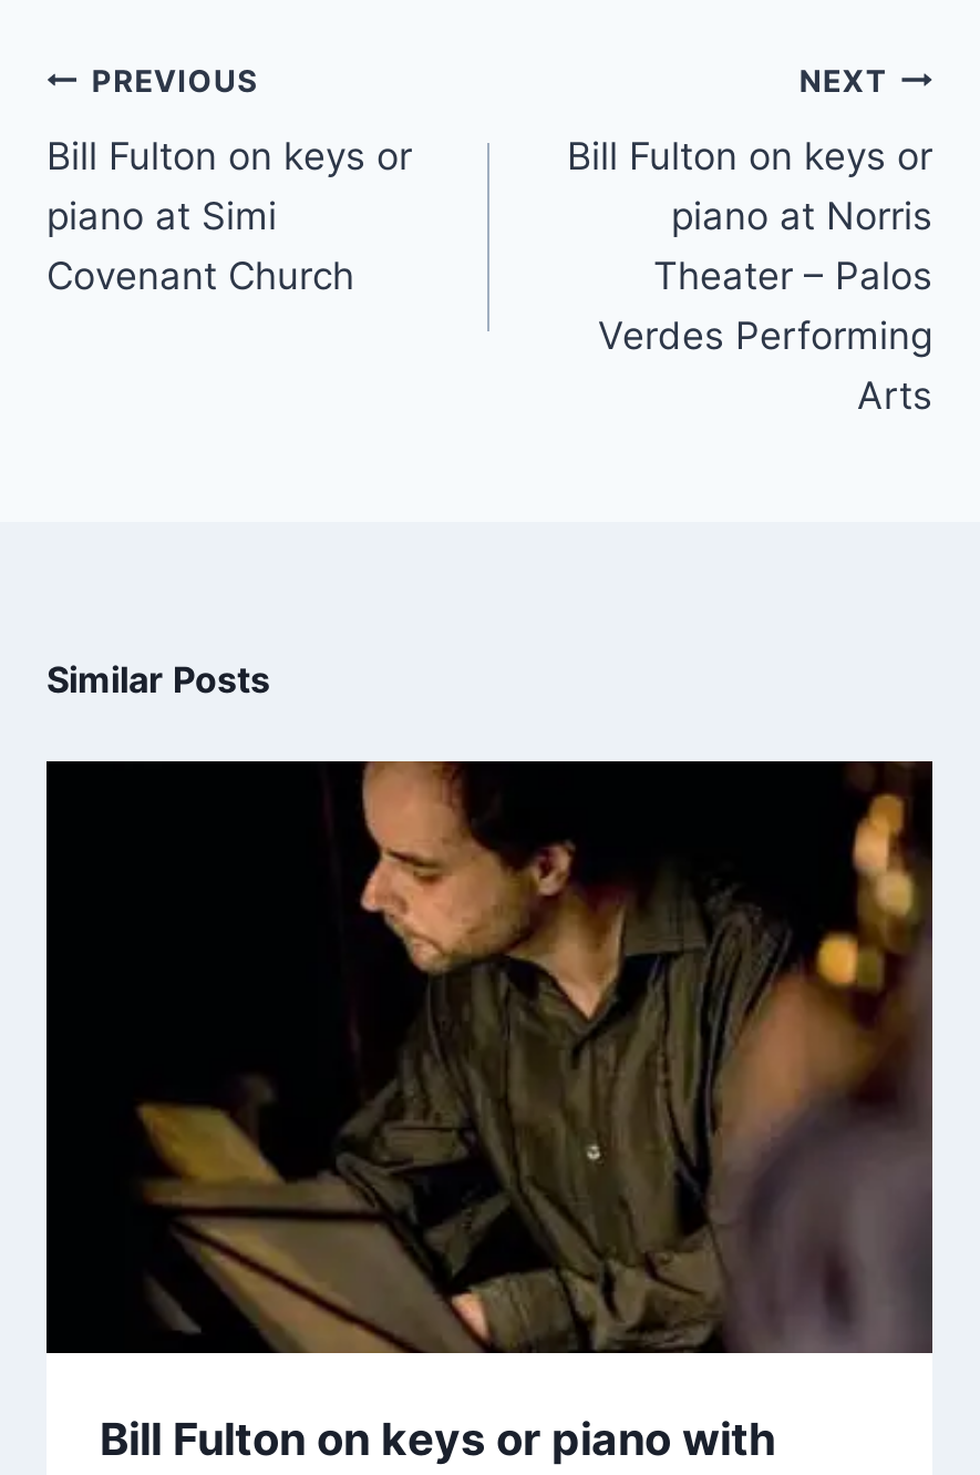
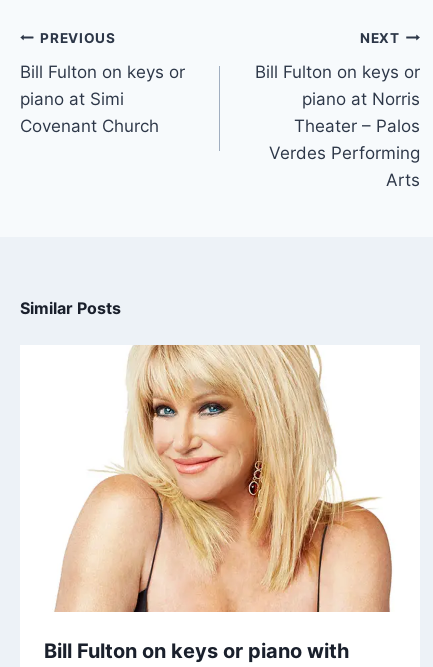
- [image]
+ [image]
